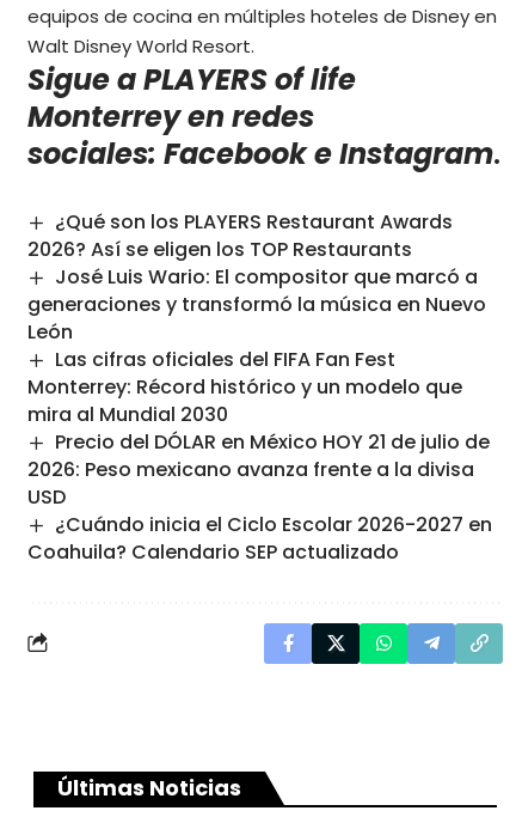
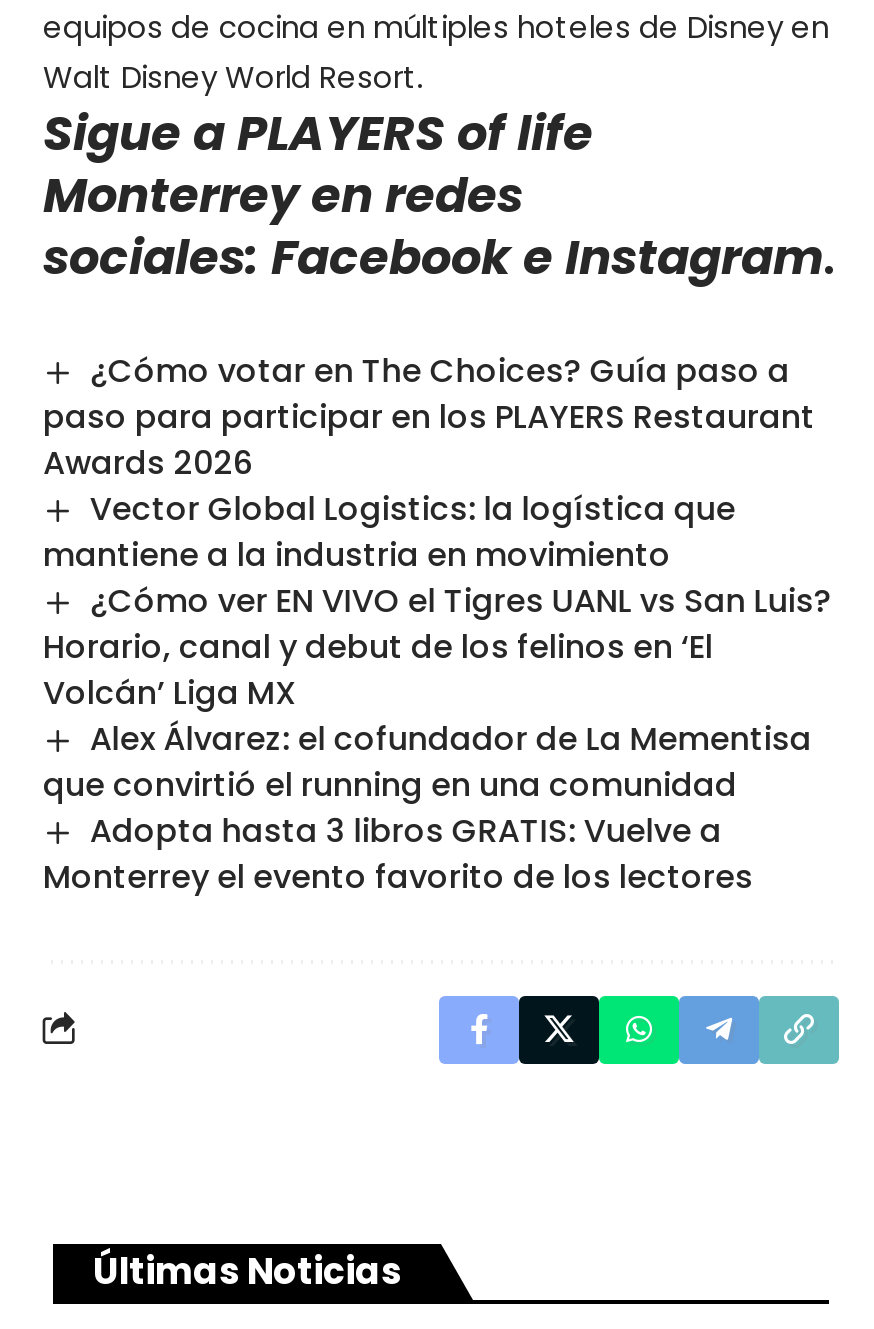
- ¿Qué son los PLAYERS Restaurant Awards
- 2026? Así se eligen los TOP Restaurants
- José Luis Wario: El compositor que marcó a
- generaciones y transformó la música en Nuevo
- León
- Las cifras oficiales del FIFA Fan Fest
- Monterrey: Récord histórico y un modelo que
- mira al Mundial 2030
- Precio del DÓLAR en México HOY 21 de julio de
- 2026: Peso mexicano avanza frente a la divisa
- USD
- ¿Cuándo inicia el Ciclo Escolar 2026-2027 en
- Coahuila? Calendario SEP actualizado
+ ¿Cómo votar en The Choices? Guía paso a
+ paso para participar en los PLAYERS Restaurant
+ Awards 2026
+ Vector Global Logistics: la logística que
+ mantiene a la industria en movimiento
+ ¿Cómo ver EN VIVO el Tigres UANL vs San Luis?
+ Horario, canal y debut de los felinos en ‘El
+ Volcán’ Liga MX
+ Alex Álvarez: el cofundador de La Mementisa
+ que convirtió el running en una comunidad
+ Adopta hasta 3 libros GRATIS: Vuelve a
+ Monterrey el evento favorito de los lectores
